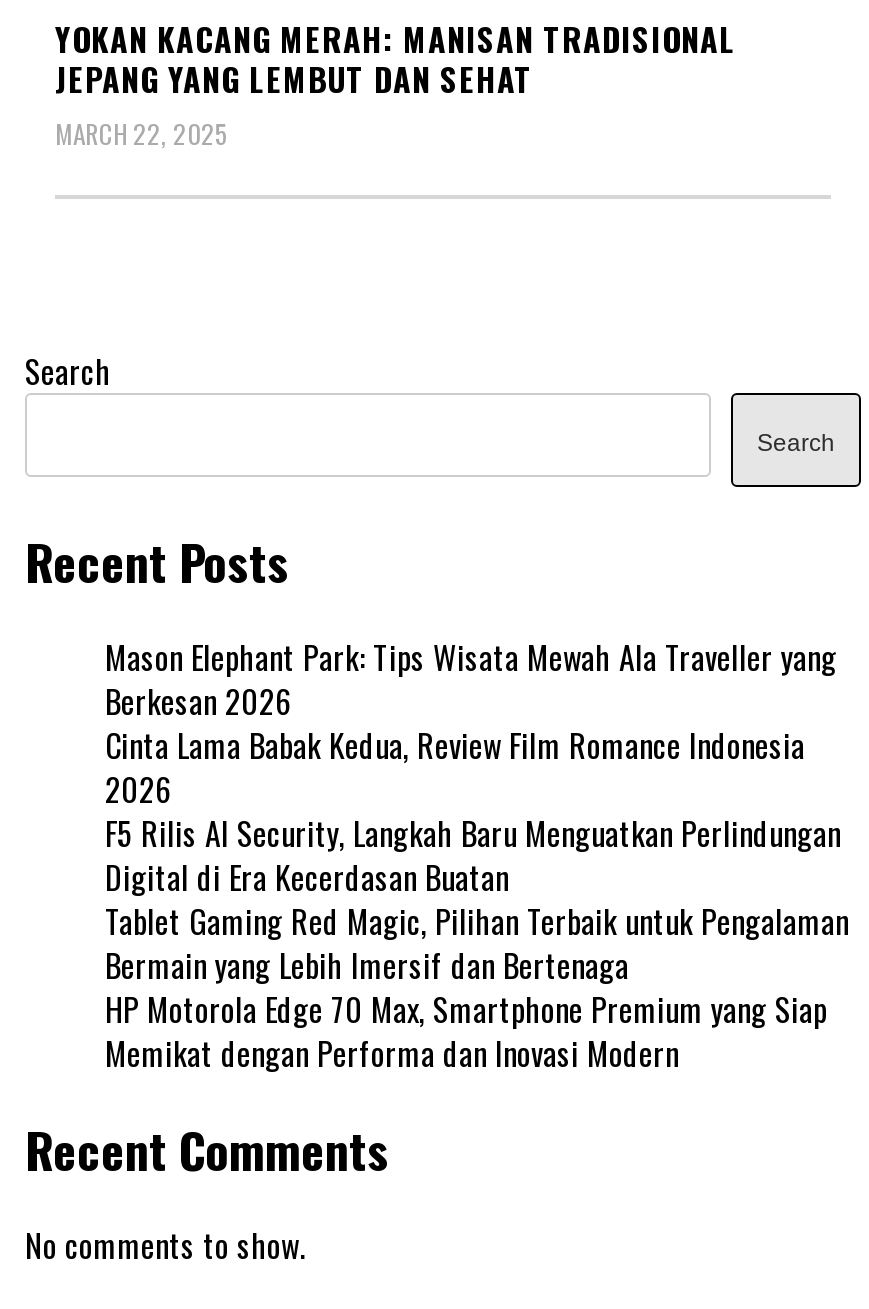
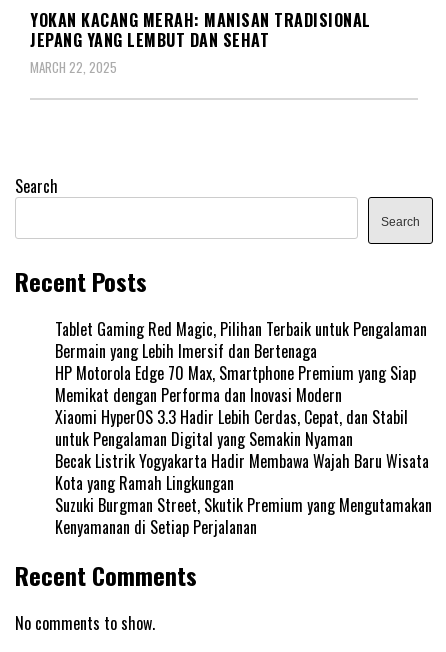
- Mason Elephant Park: Tips Wisata Mewah Ala Traveller yang
- Berkesan 2026
- Cinta Lama Babak Kedua, Review Film Romance Indonesia
- 2026
- F5 Rilis AI Security, Langkah Baru Menguatkan Perlindungan
- Digital di Era Kecerdasan Buatan

moved up: Tablet Gaming Red Magic, Pilihan Terbaik untuk Pengalaman | Bermain yang Lebih Imersif dan Bertenaga | HP Motorola Edge 70 Max, Smartphone Premium yang Siap | Memikat dengan Performa dan Inovasi Modern

+ Xiaomi HyperOS 3.3 Hadir Lebih Cerdas, Cepat, dan Stabil
+ untuk Pengalaman Digital yang Semakin Nyaman
+ Becak Listrik Yogyakarta Hadir Membawa Wajah Baru Wisata
+ Kota yang Ramah Lingkungan
+ Suzuki Burgman Street, Skutik Premium yang Mengutamakan
+ Kenyamanan di Setiap Perjalanan
